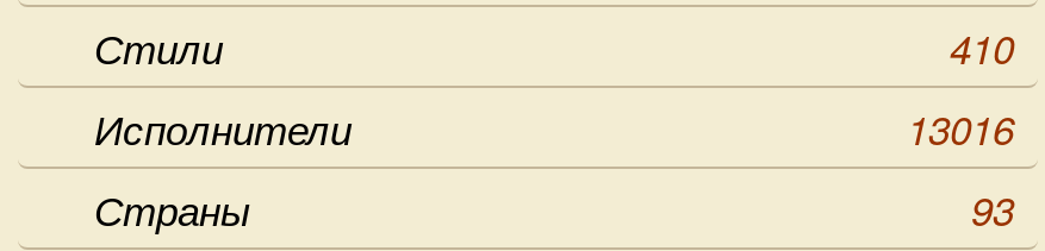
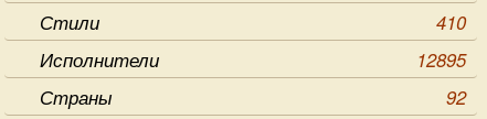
- 13016
+ 12895

- 93
+ 92
